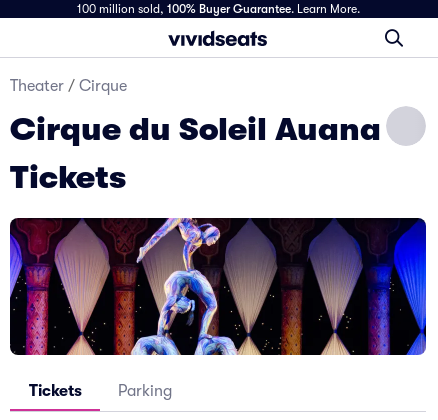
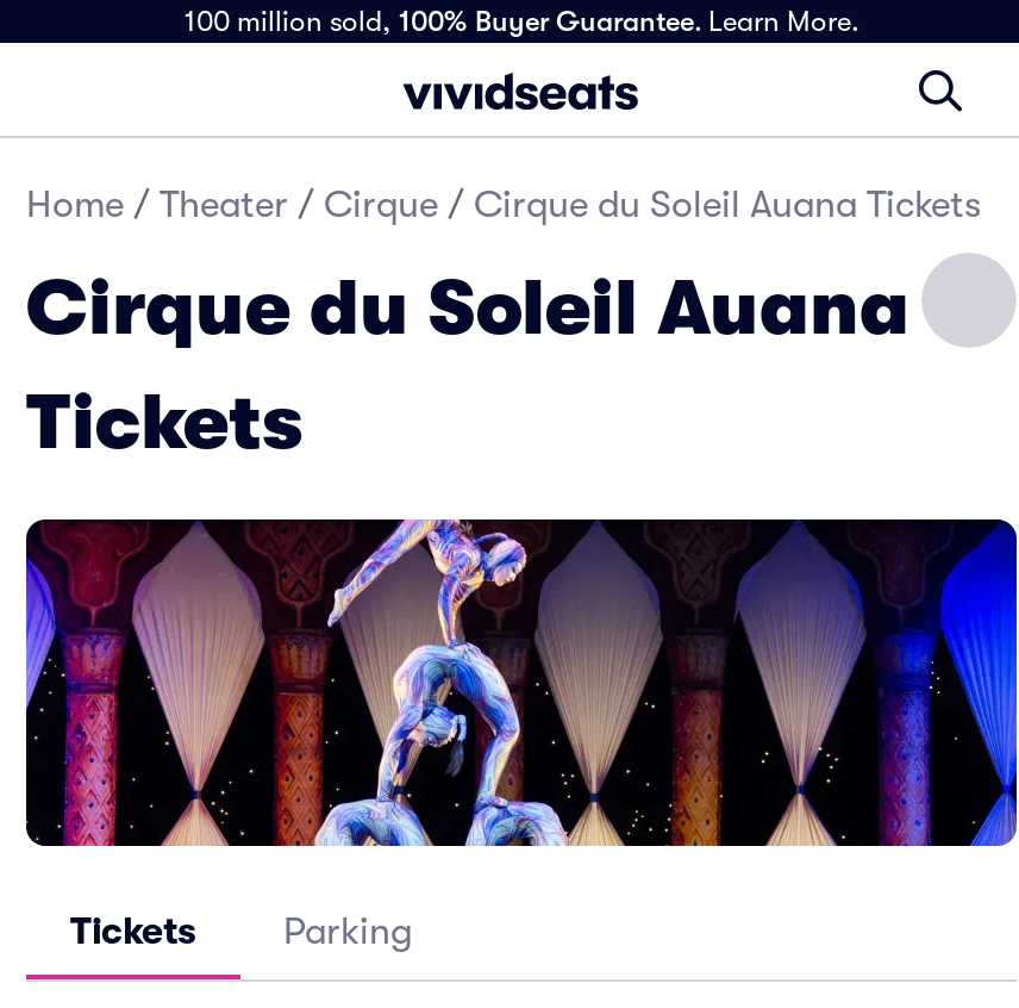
- Theater / Cirque
+ Home / Theater / Cirque / Cirque du Soleil Auana Tickets
